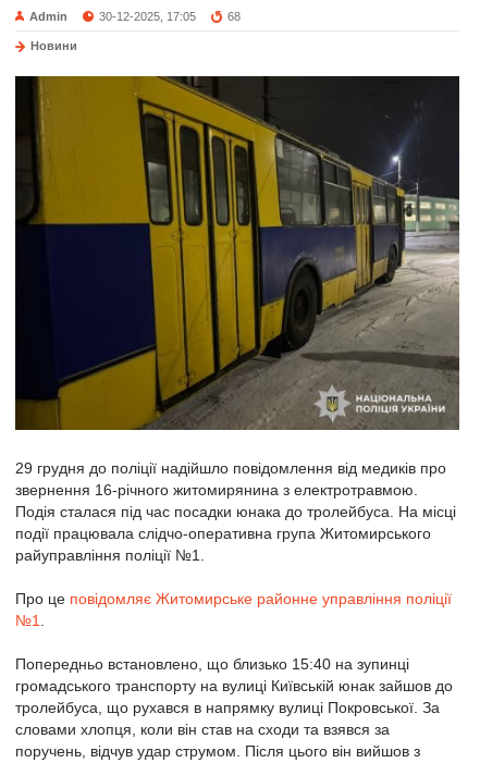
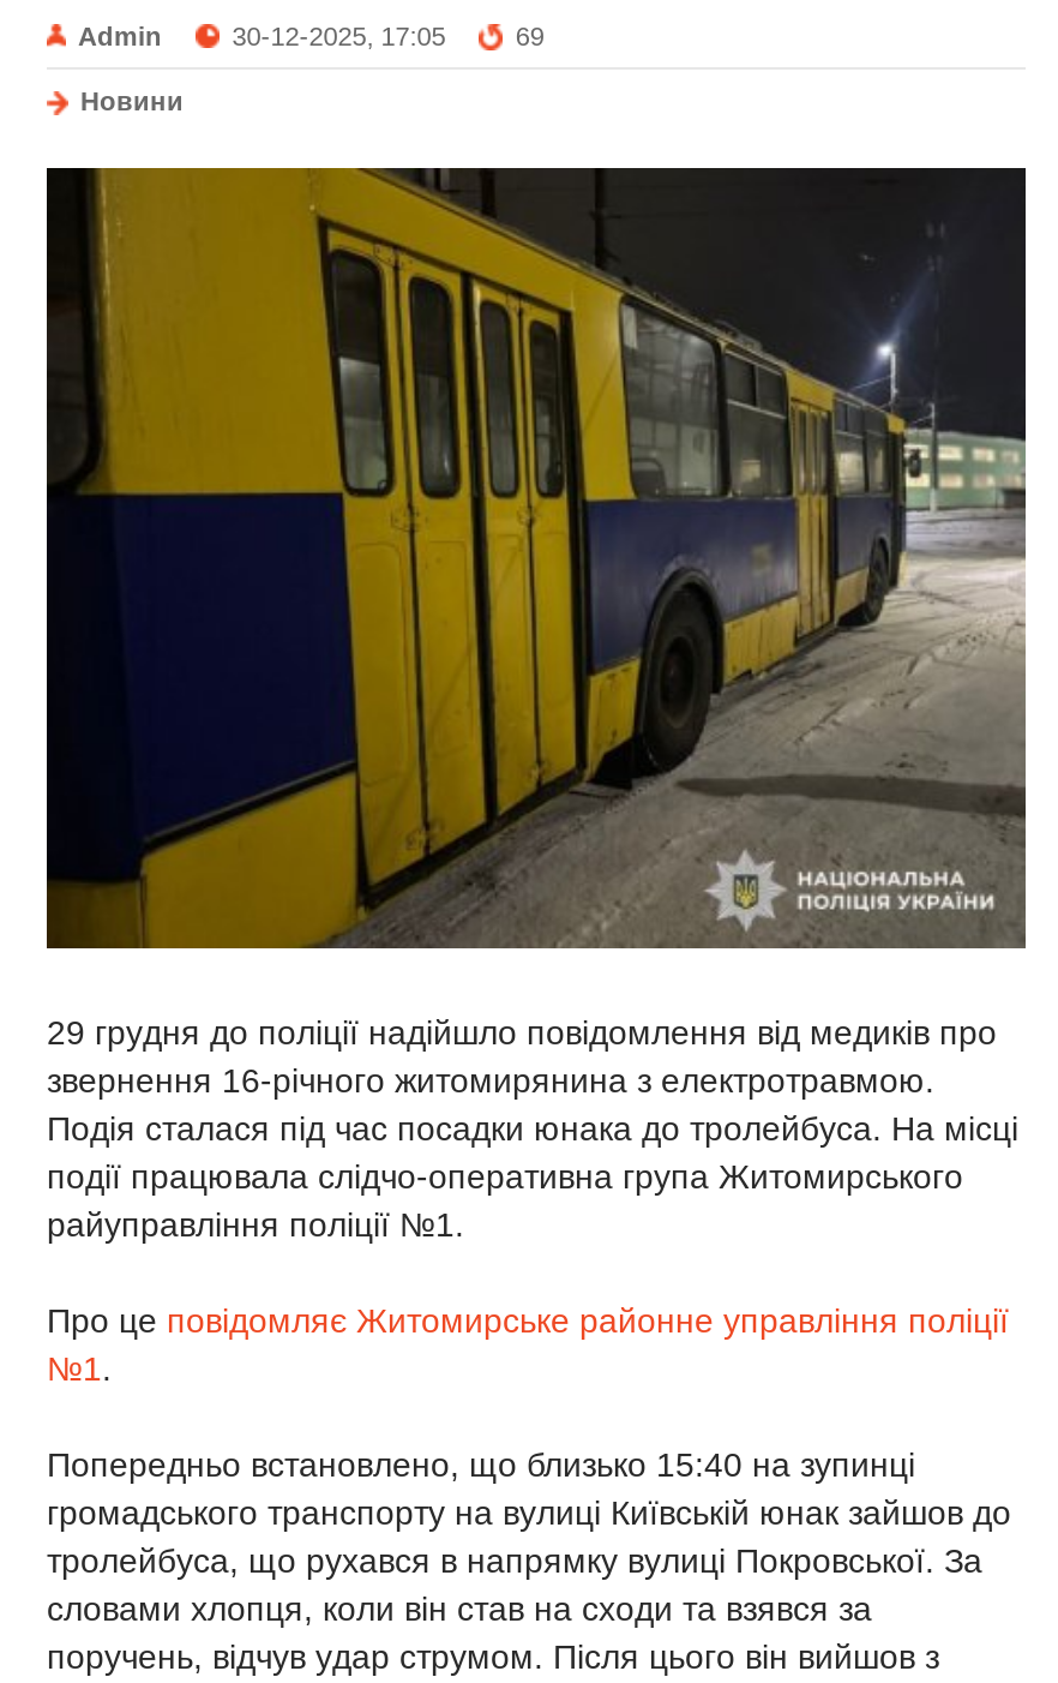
- 68
+ 69
